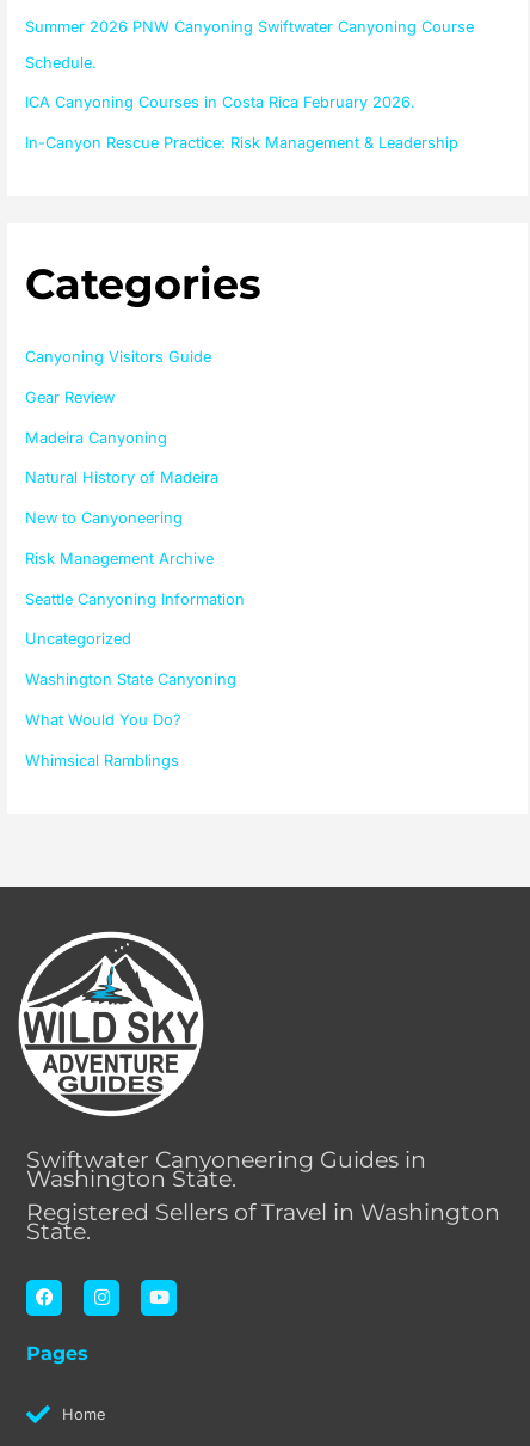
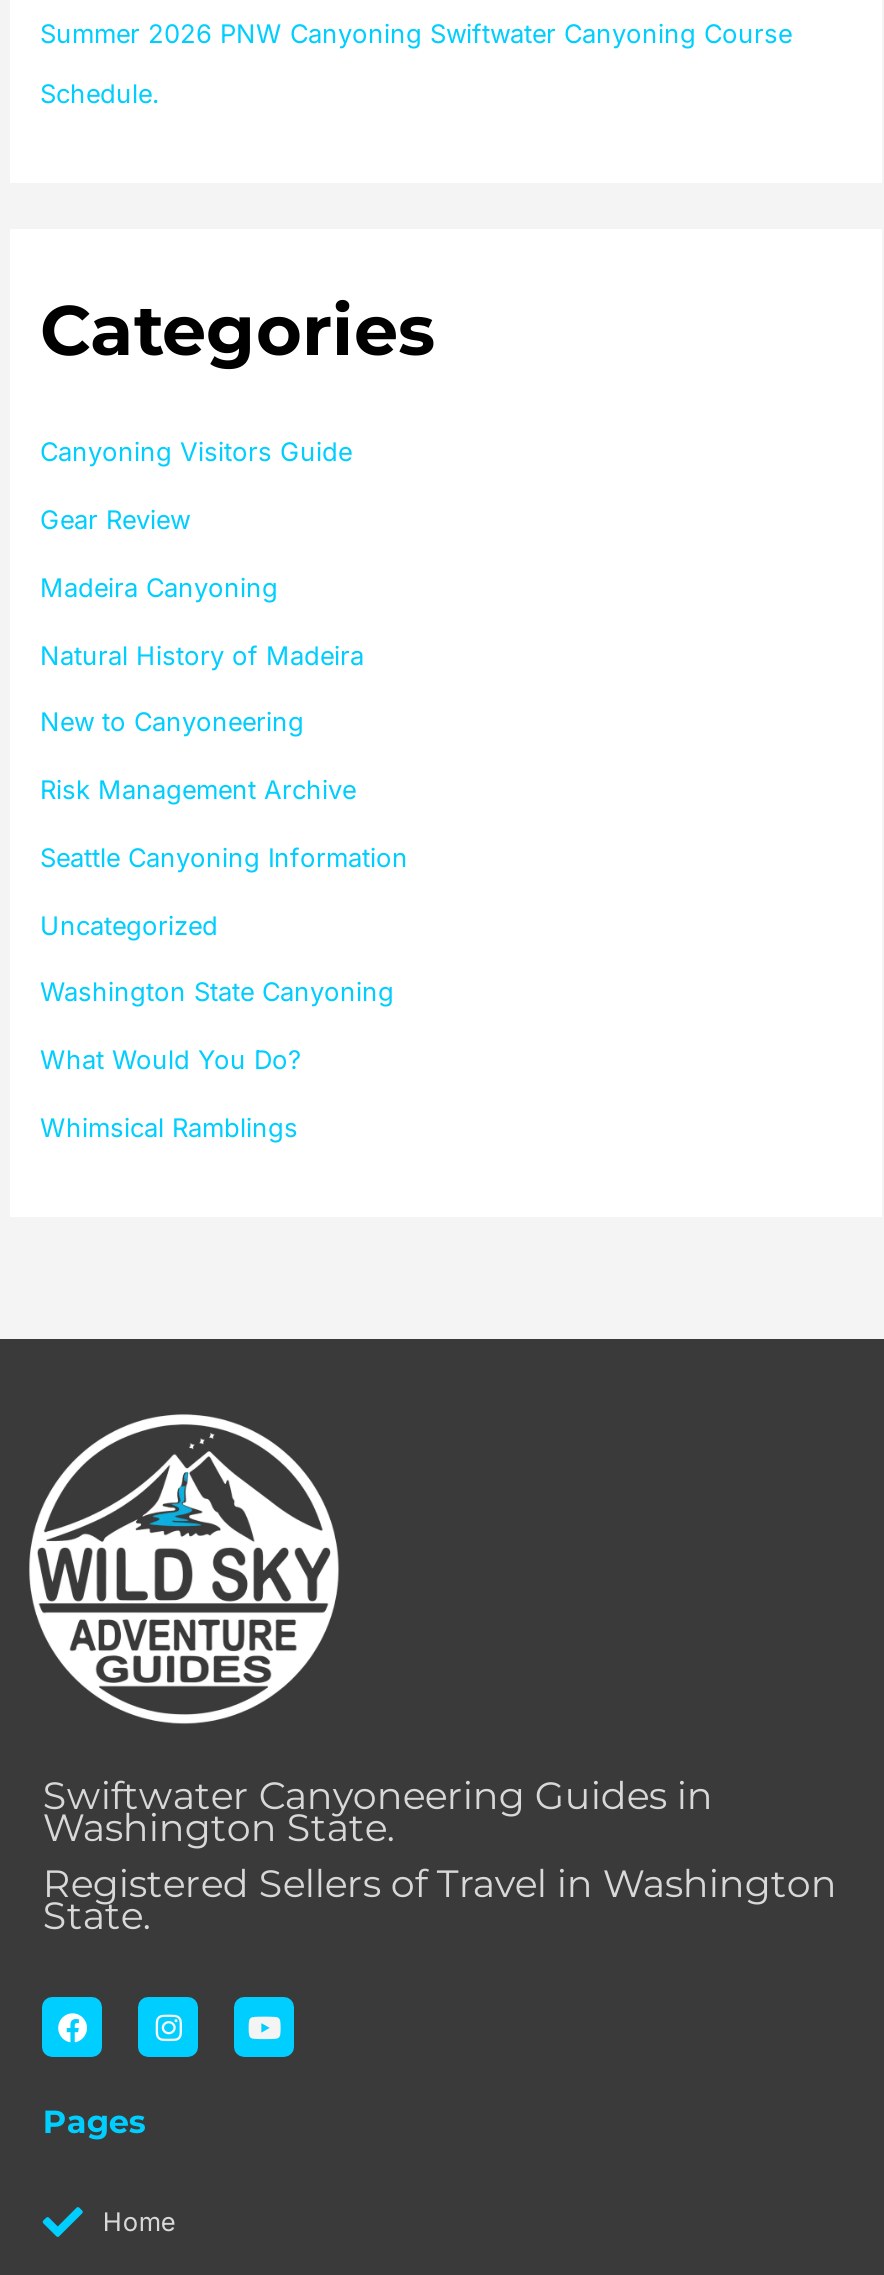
- ICA Canyoning Courses in Costa Rica February 2026.
- In-Canyon Rescue Practice: Risk Management & Leadership
